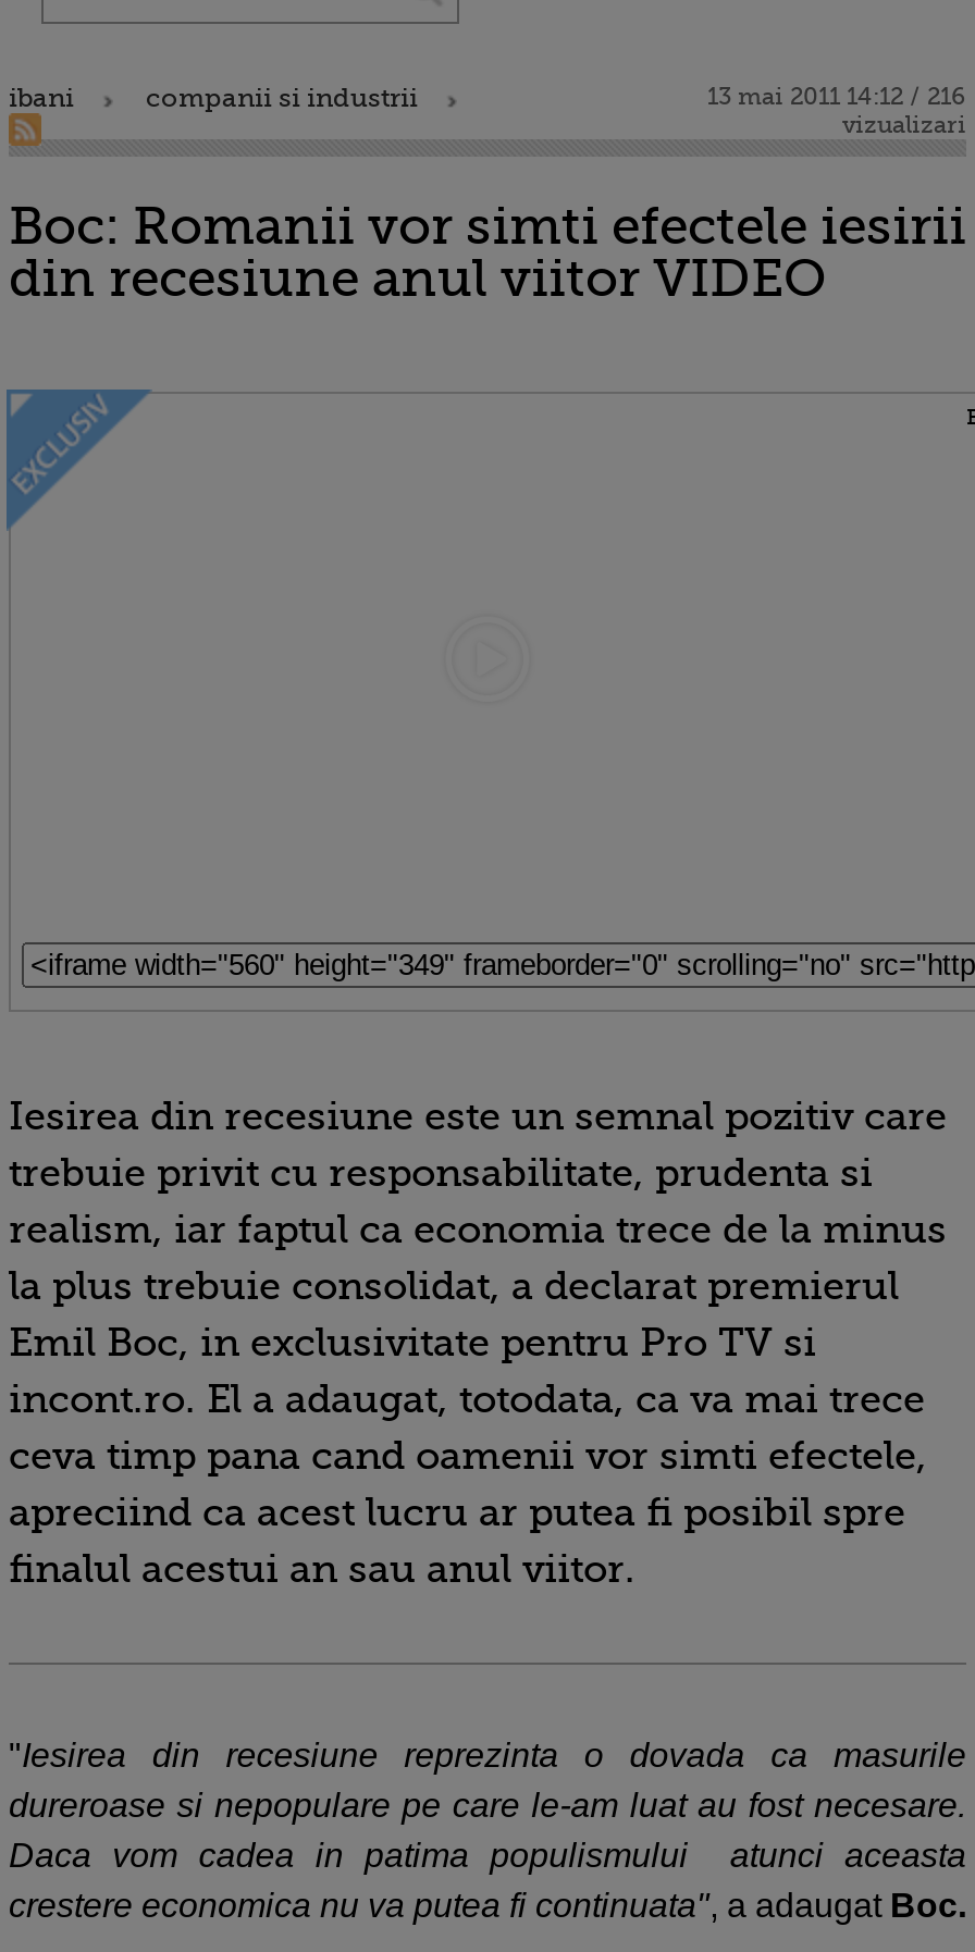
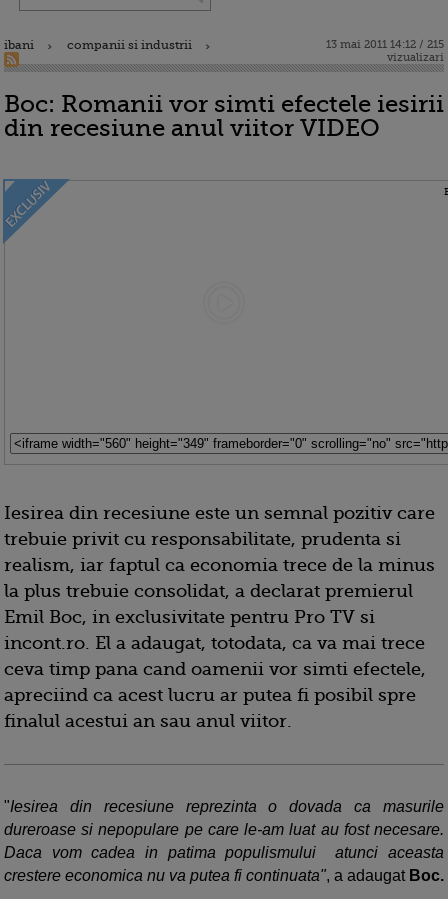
- 13 mai 2011 14:12 / 216
+ 13 mai 2011 14:12 / 215
